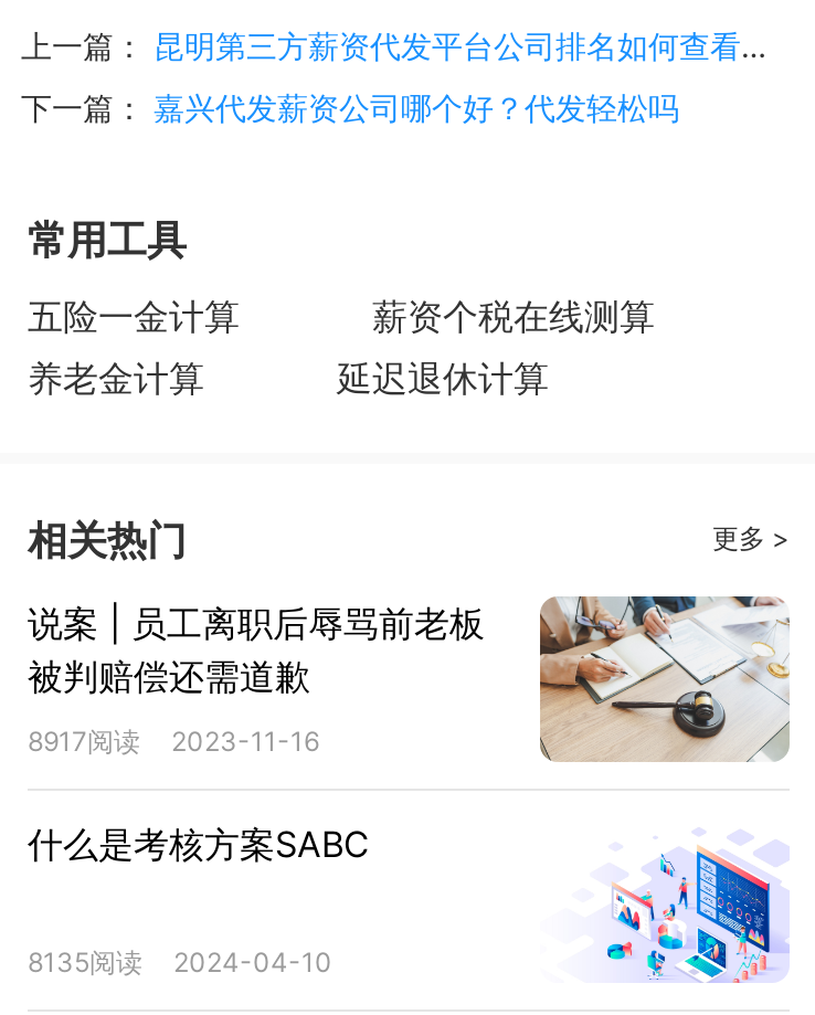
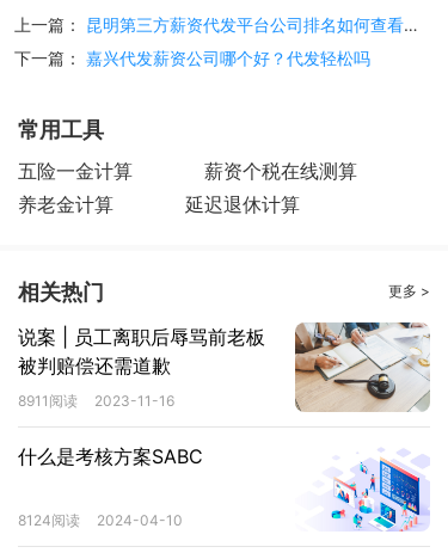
- 8917阅读 2023-11-16
+ 8911阅读 2023-11-16

- 8135阅读 2024-04-10
+ 8124阅读 2024-04-10
